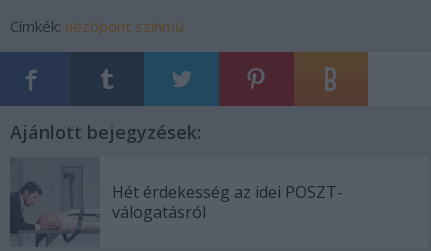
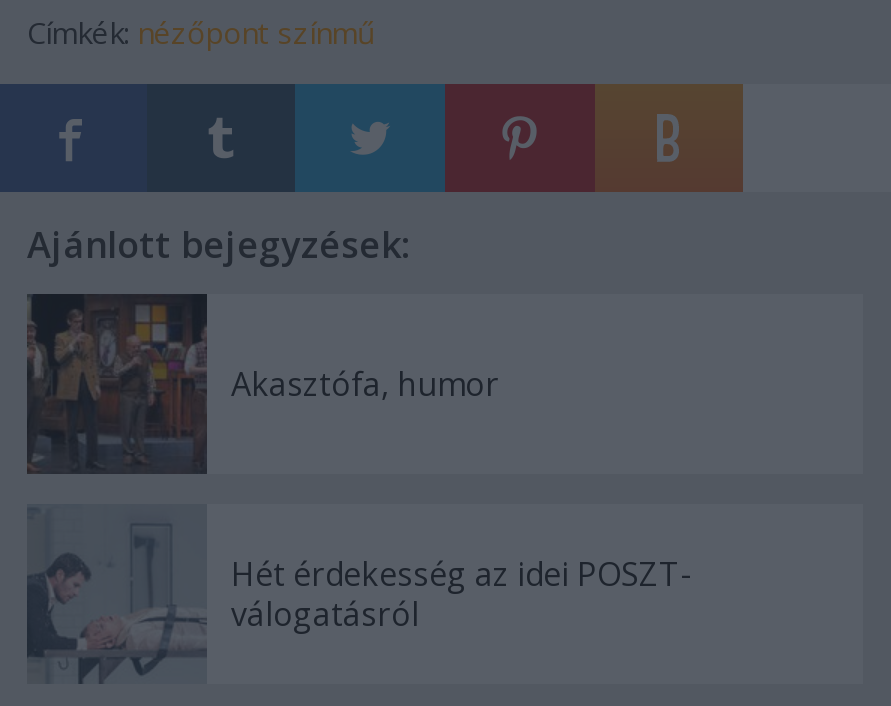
+ [image]
+ Akasztófa, humor
